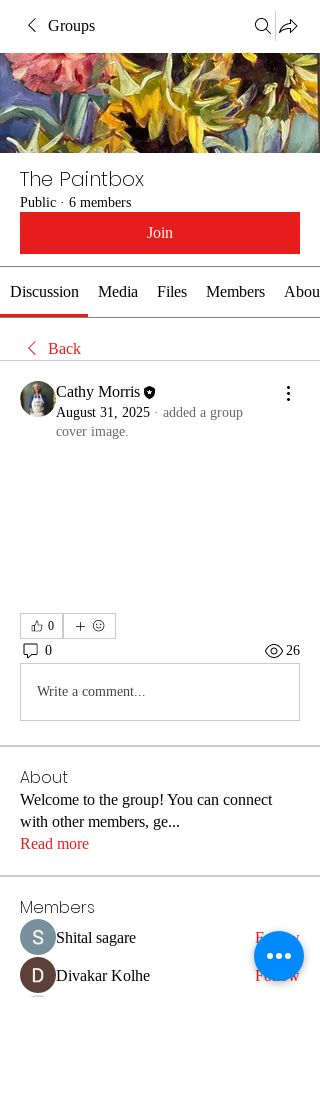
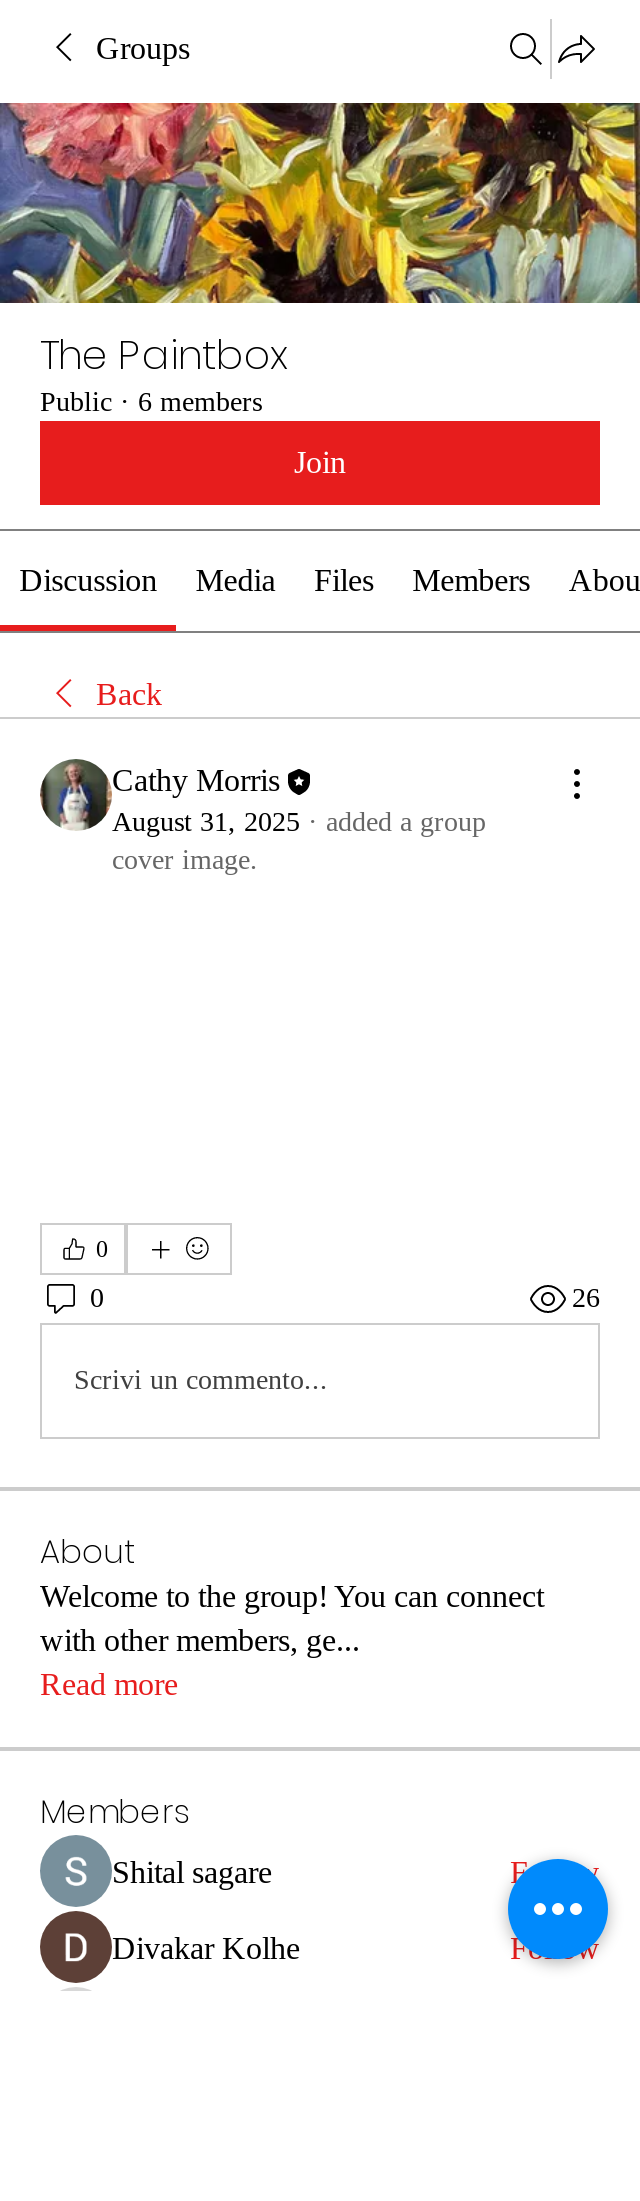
- Write a comment...
+ Scrivi un commento...
